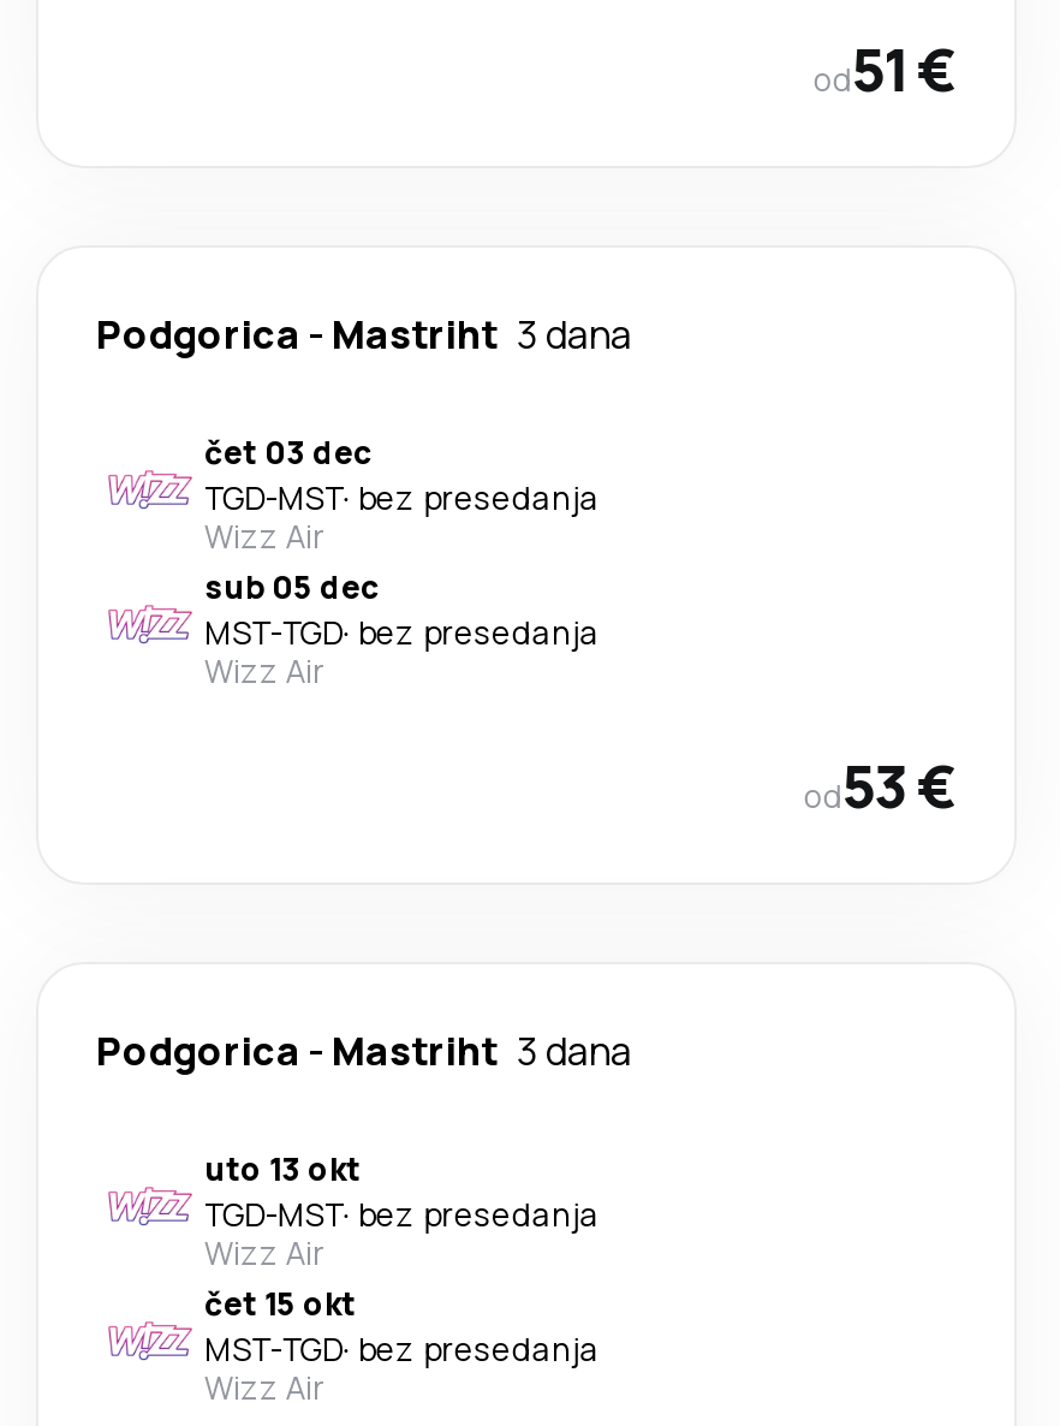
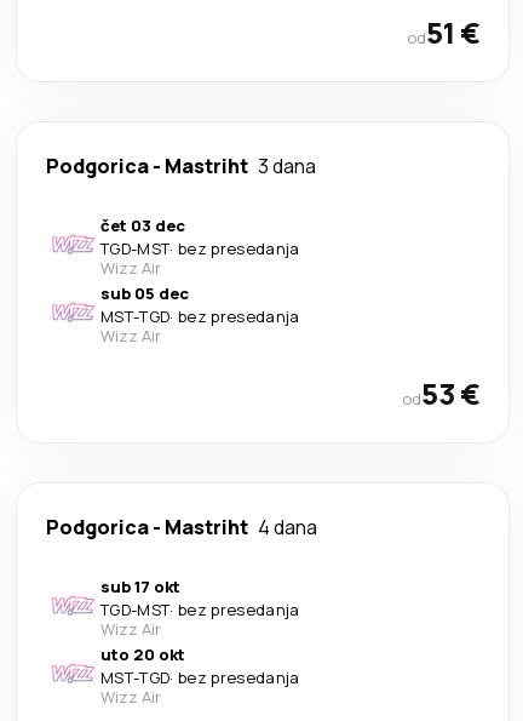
- Podgorica - Mastriht 3 dana
+ Podgorica - Mastriht 4 dana

- uto 13 okt
+ sub 17 okt

- čet 15 okt
+ uto 20 okt
